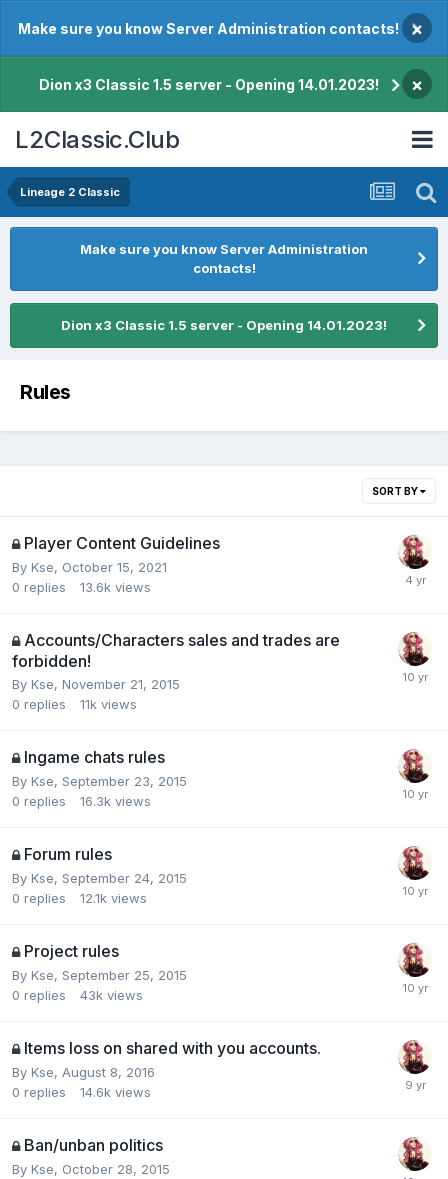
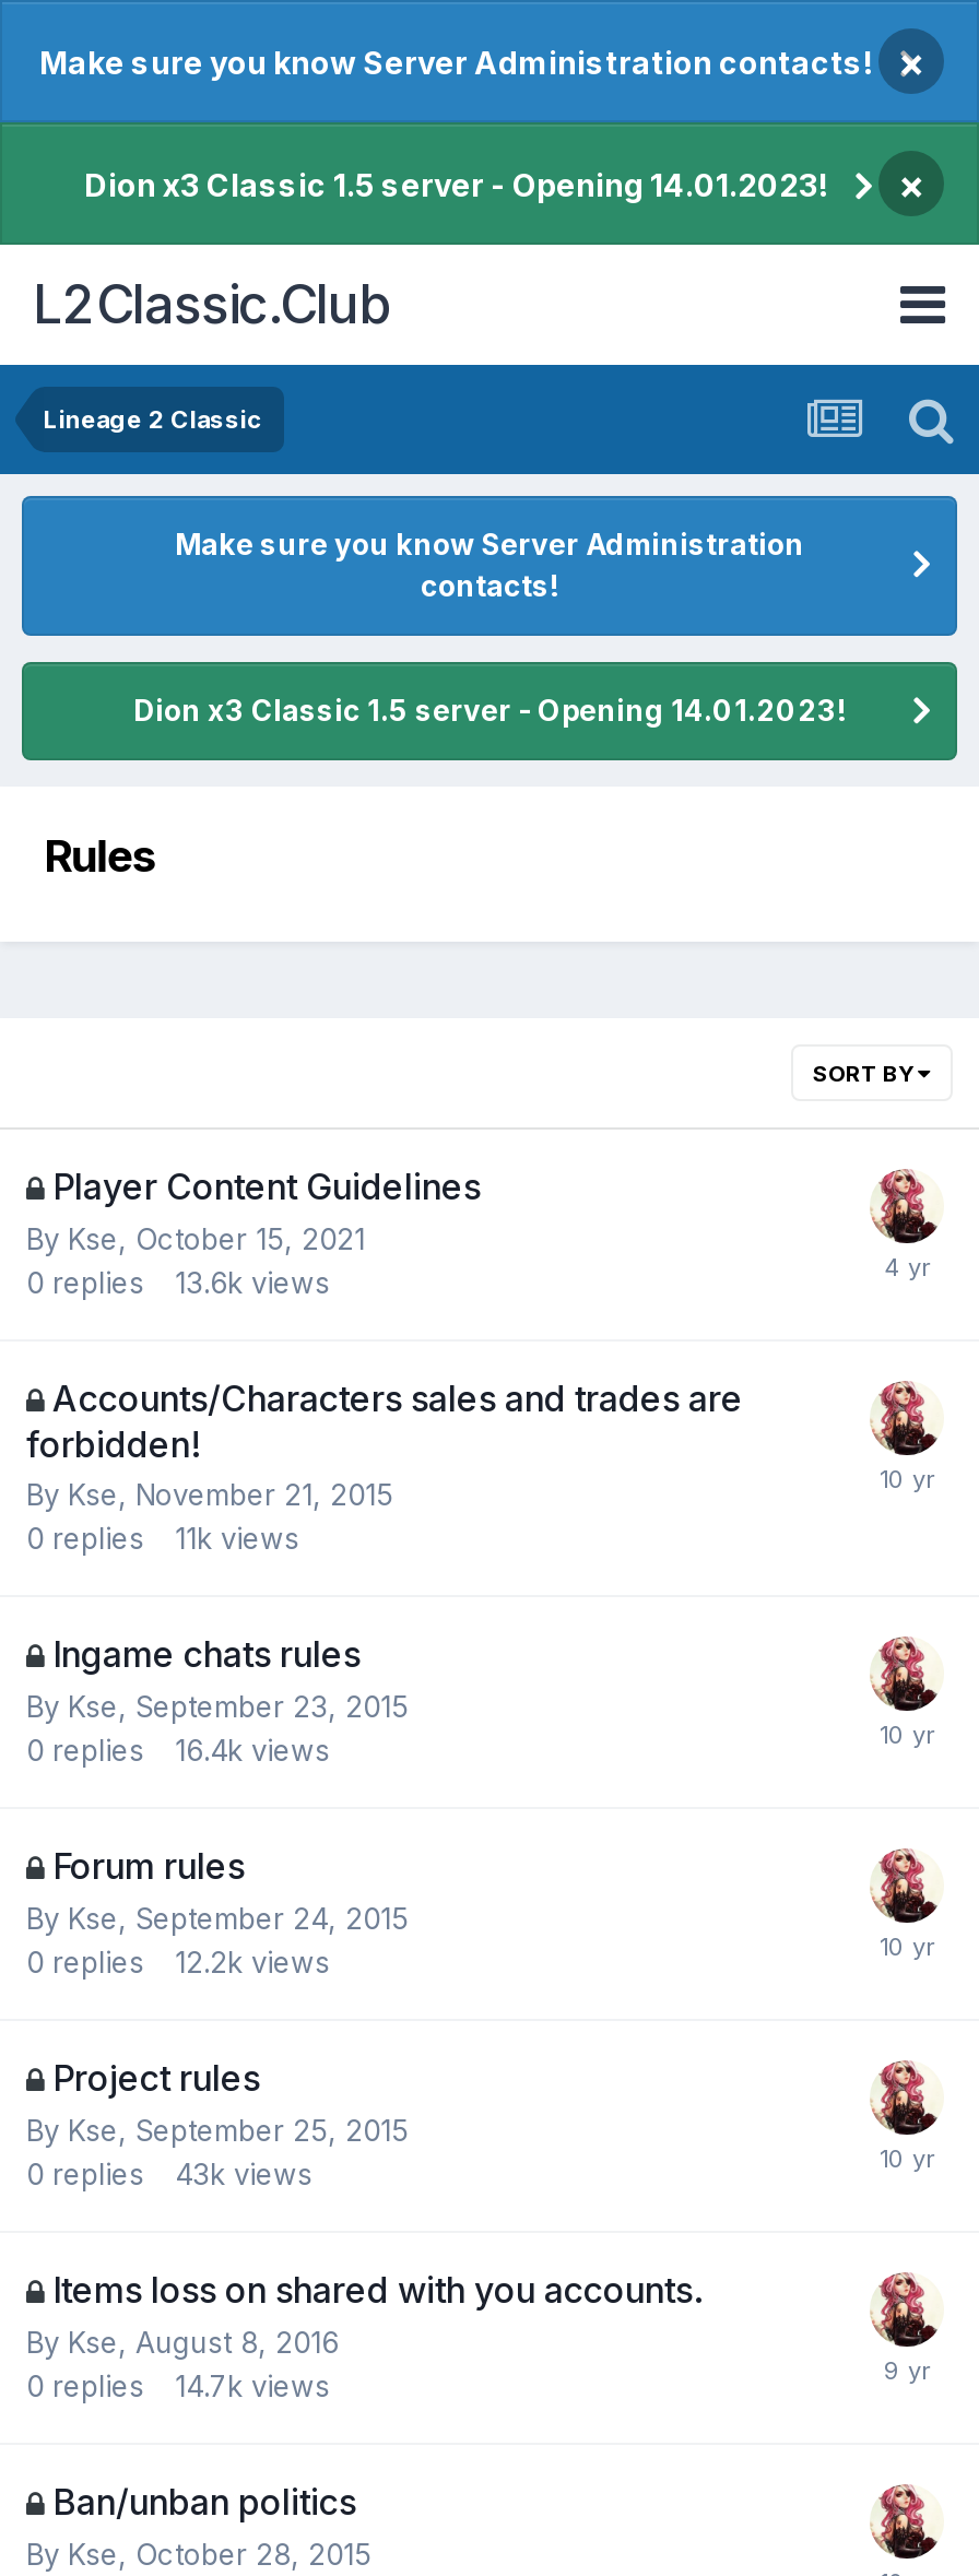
- 0 replies 16.3k views
+ 0 replies 16.4k views

- 0 replies 12.1k views
+ 0 replies 12.2k views

- 0 replies 14.6k views
+ 0 replies 14.7k views
